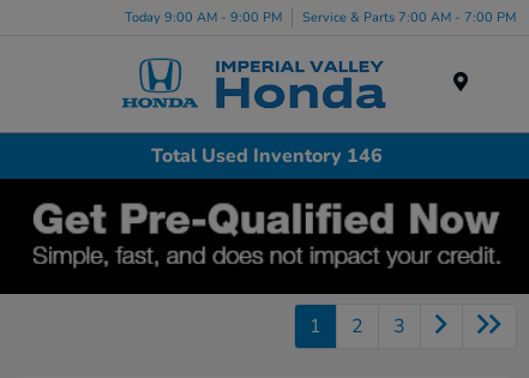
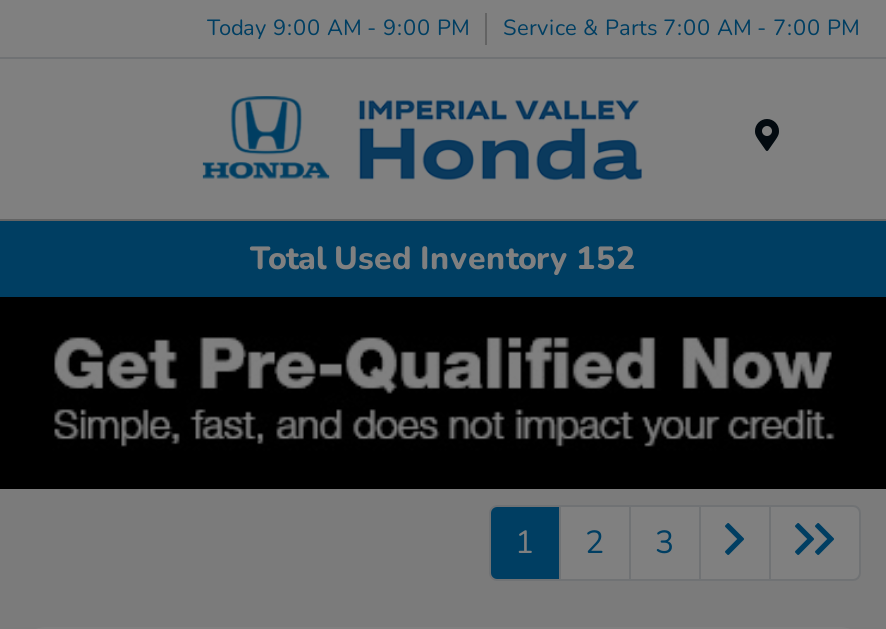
- Total Used Inventory 146
+ Total Used Inventory 152
